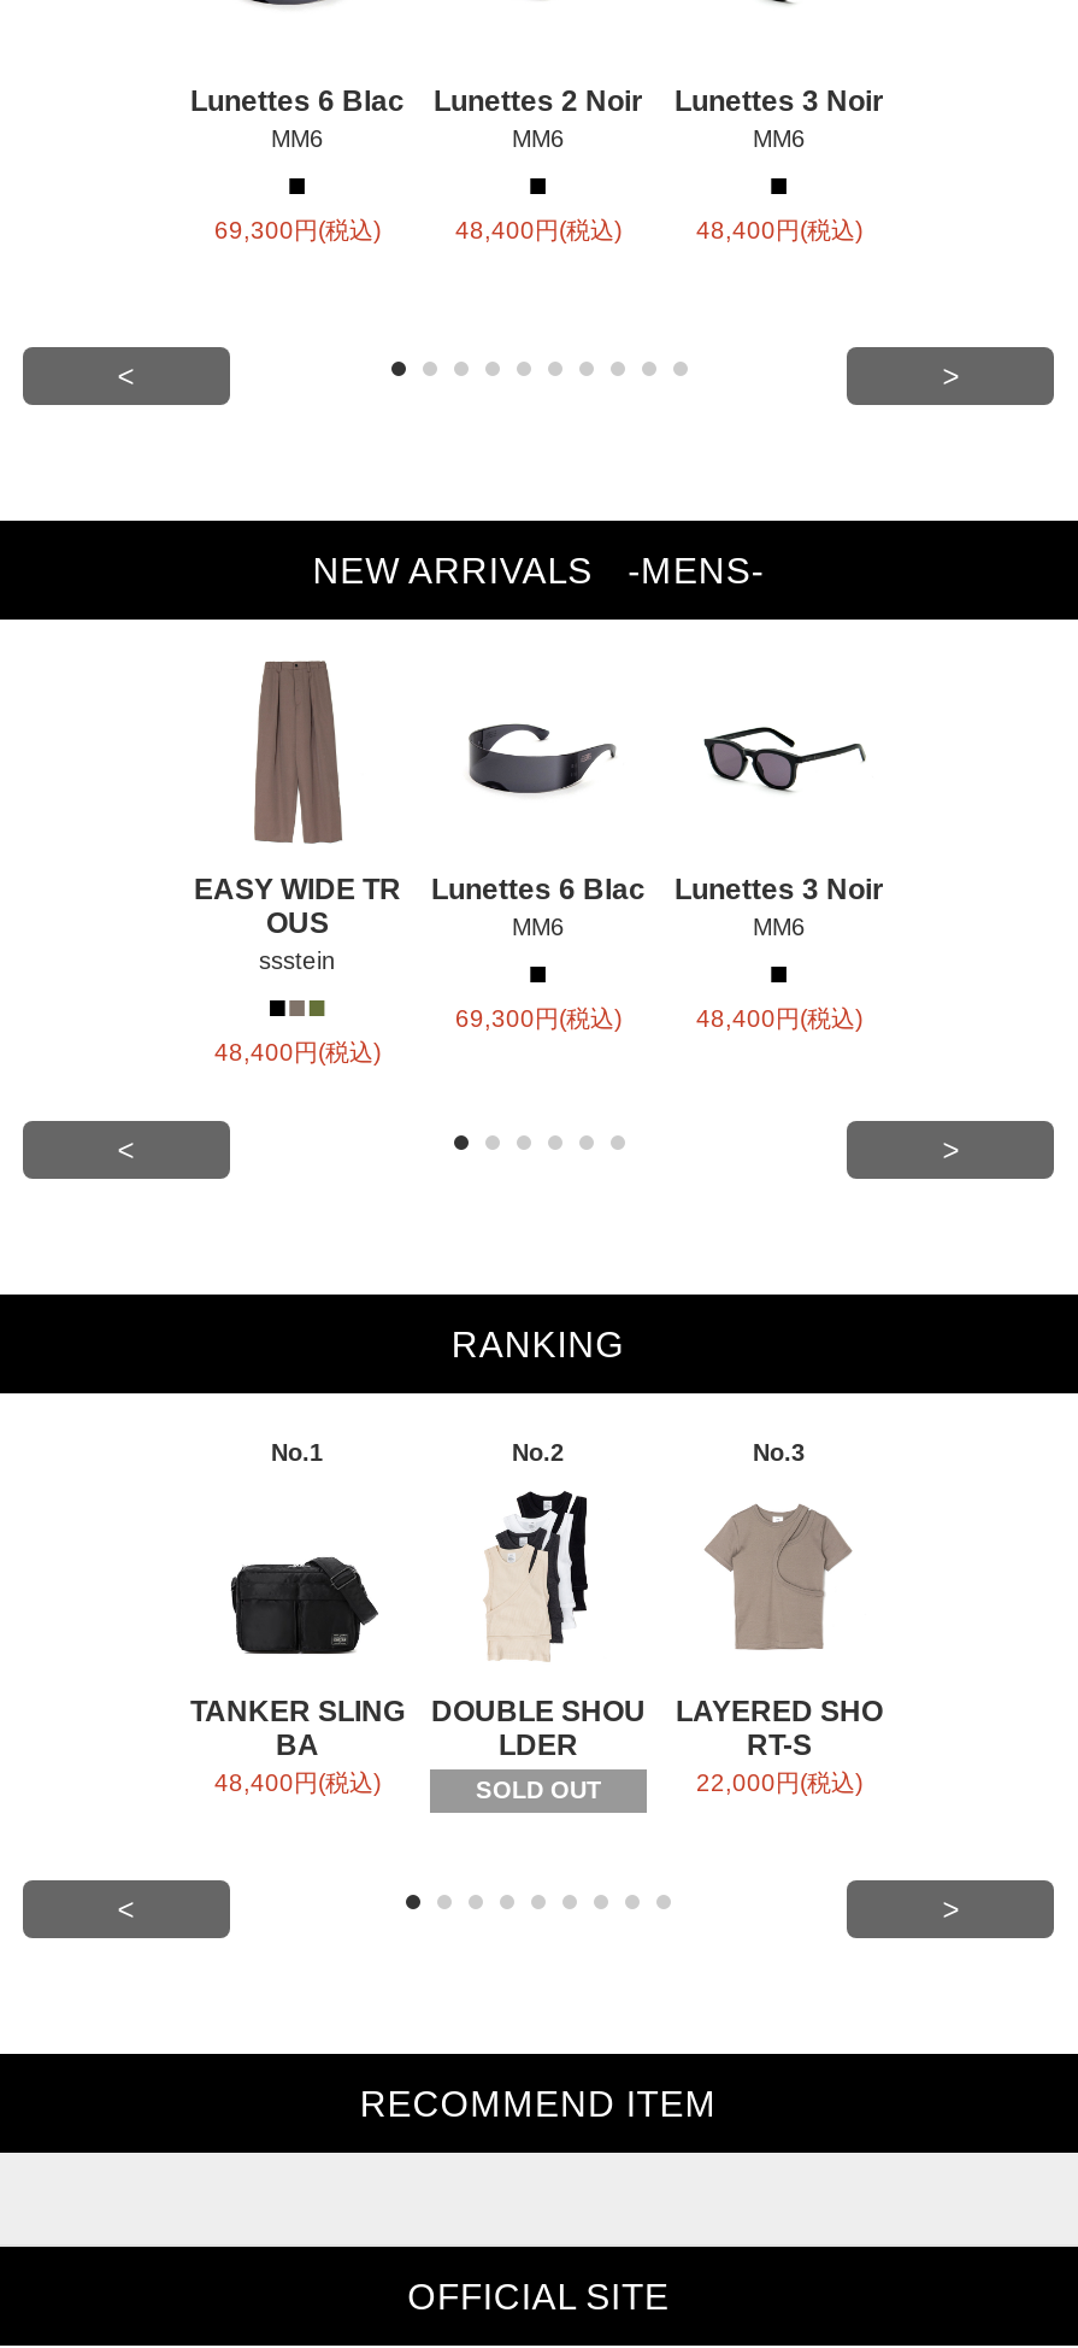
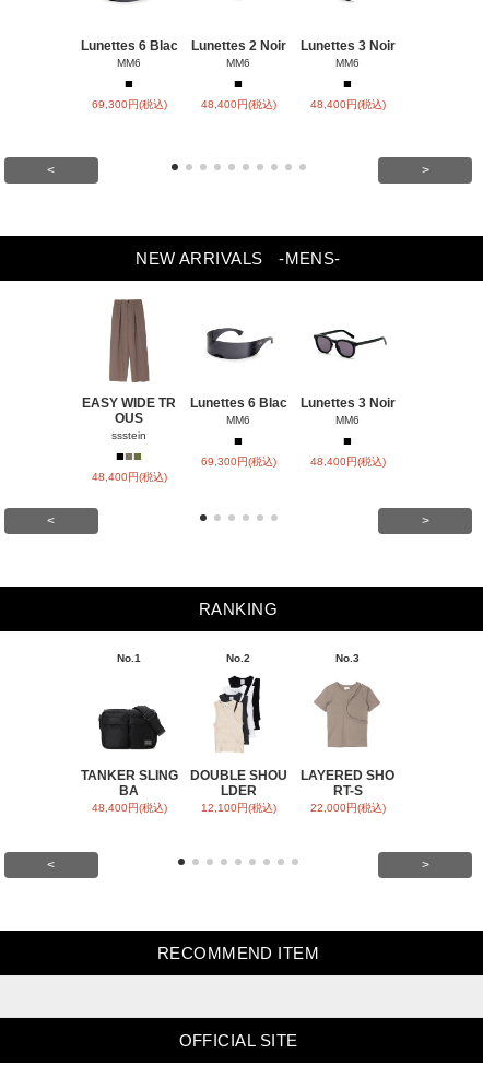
- SOLD OUT
+ 12,100円(税込)
